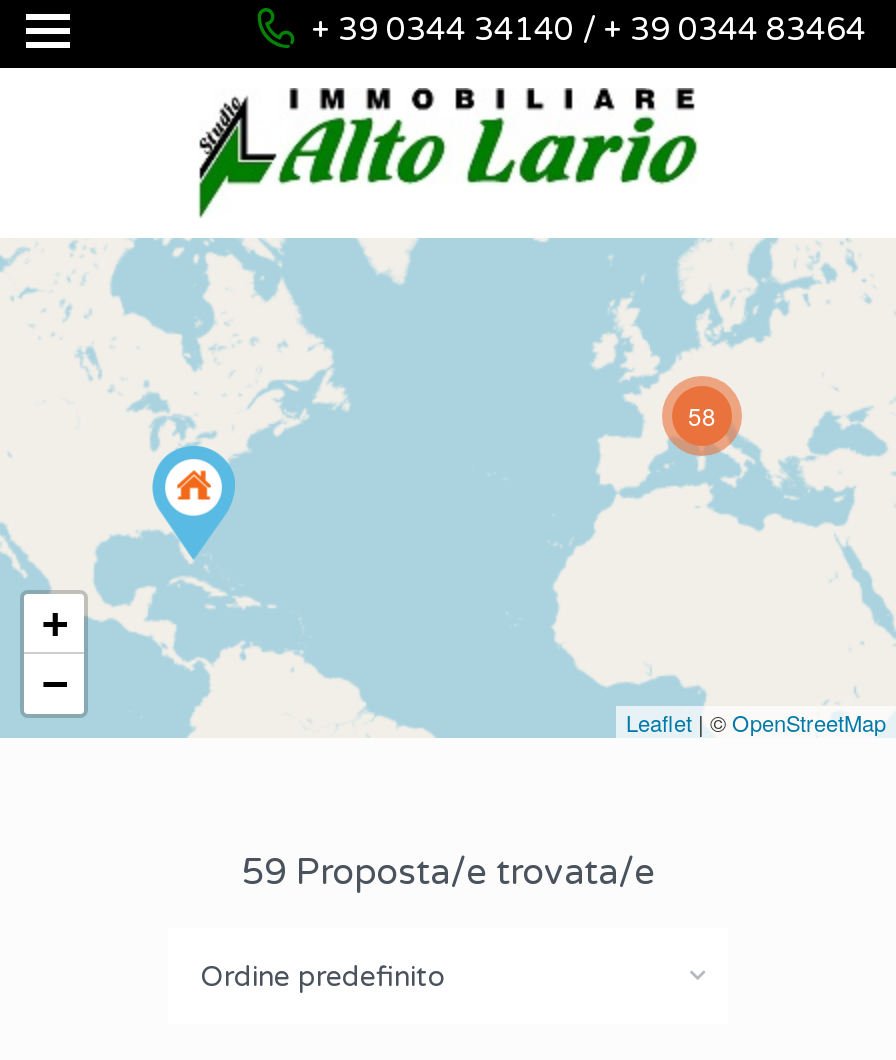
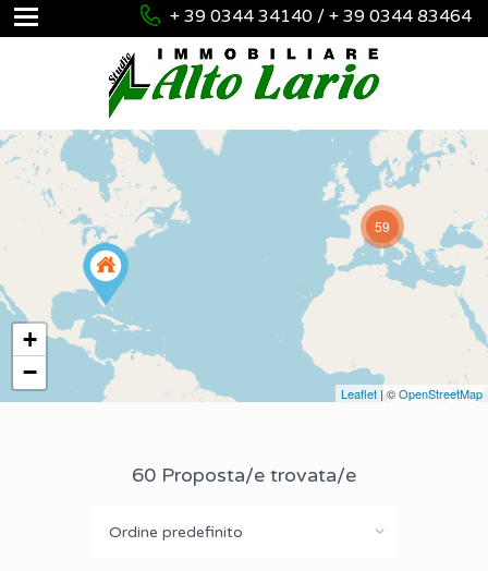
- 58
+ 59

- 59 Proposta/e trovata/e
+ 60 Proposta/e trovata/e
